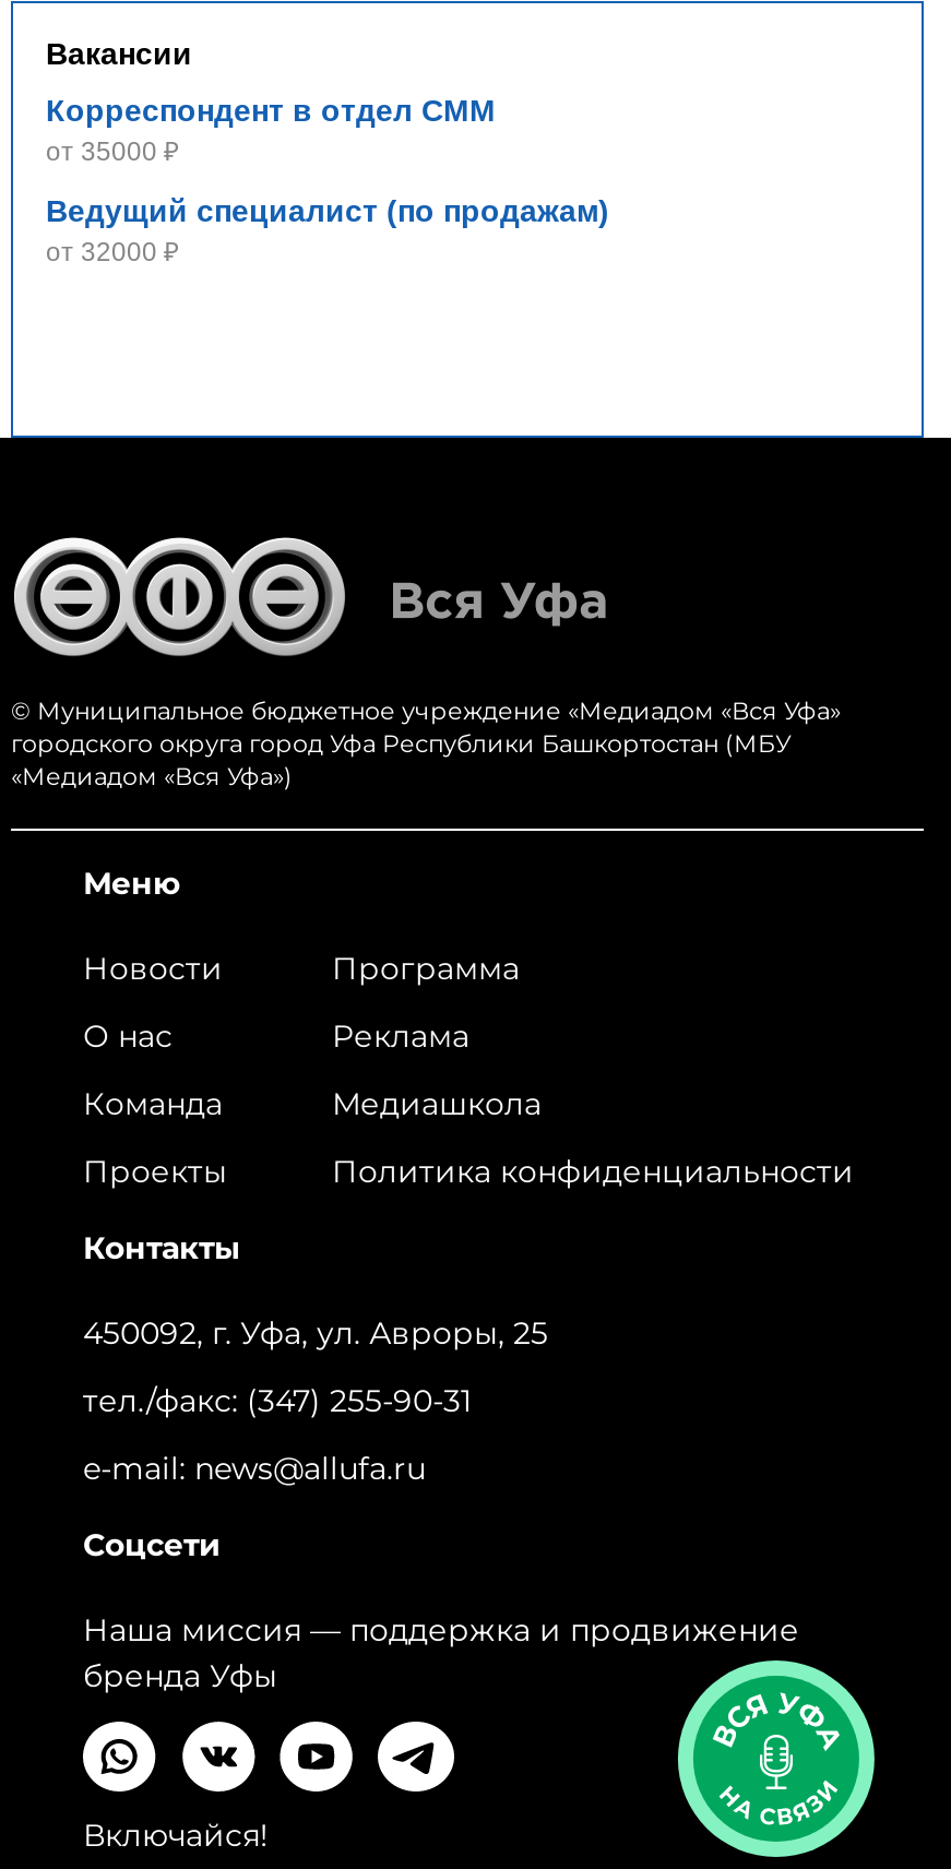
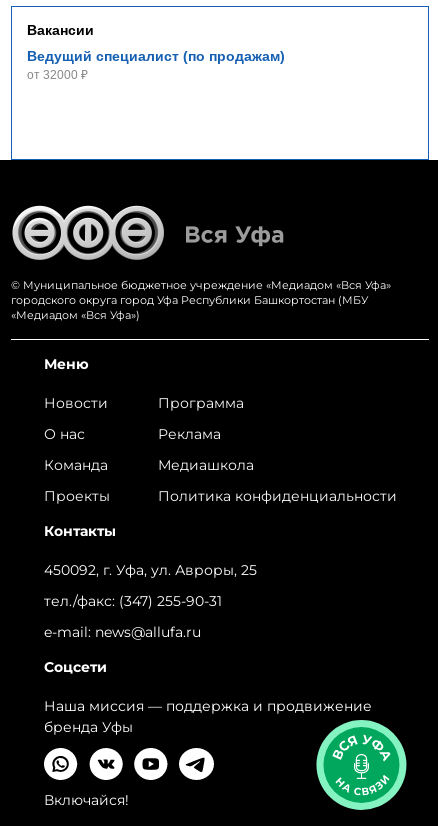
- Корреспондент в отдел СММ
- от 35000 ₽
